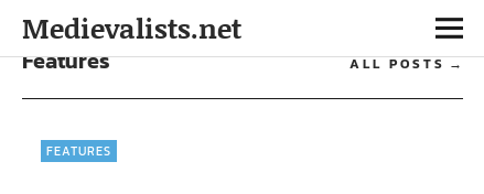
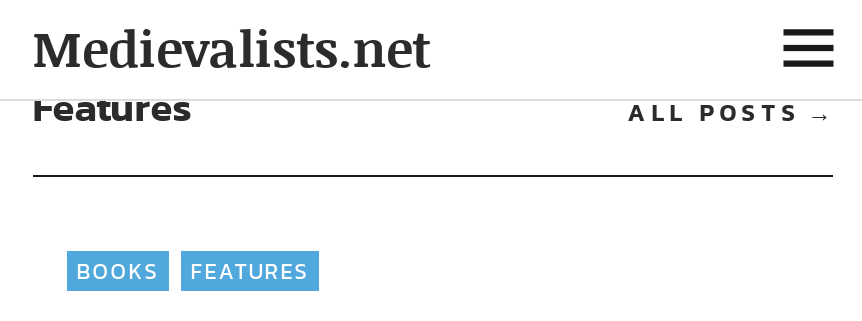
+ BOOKS
